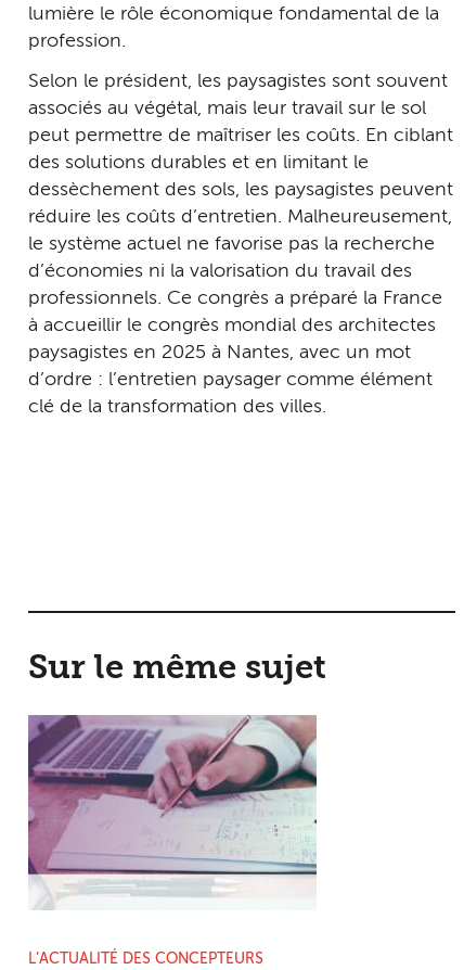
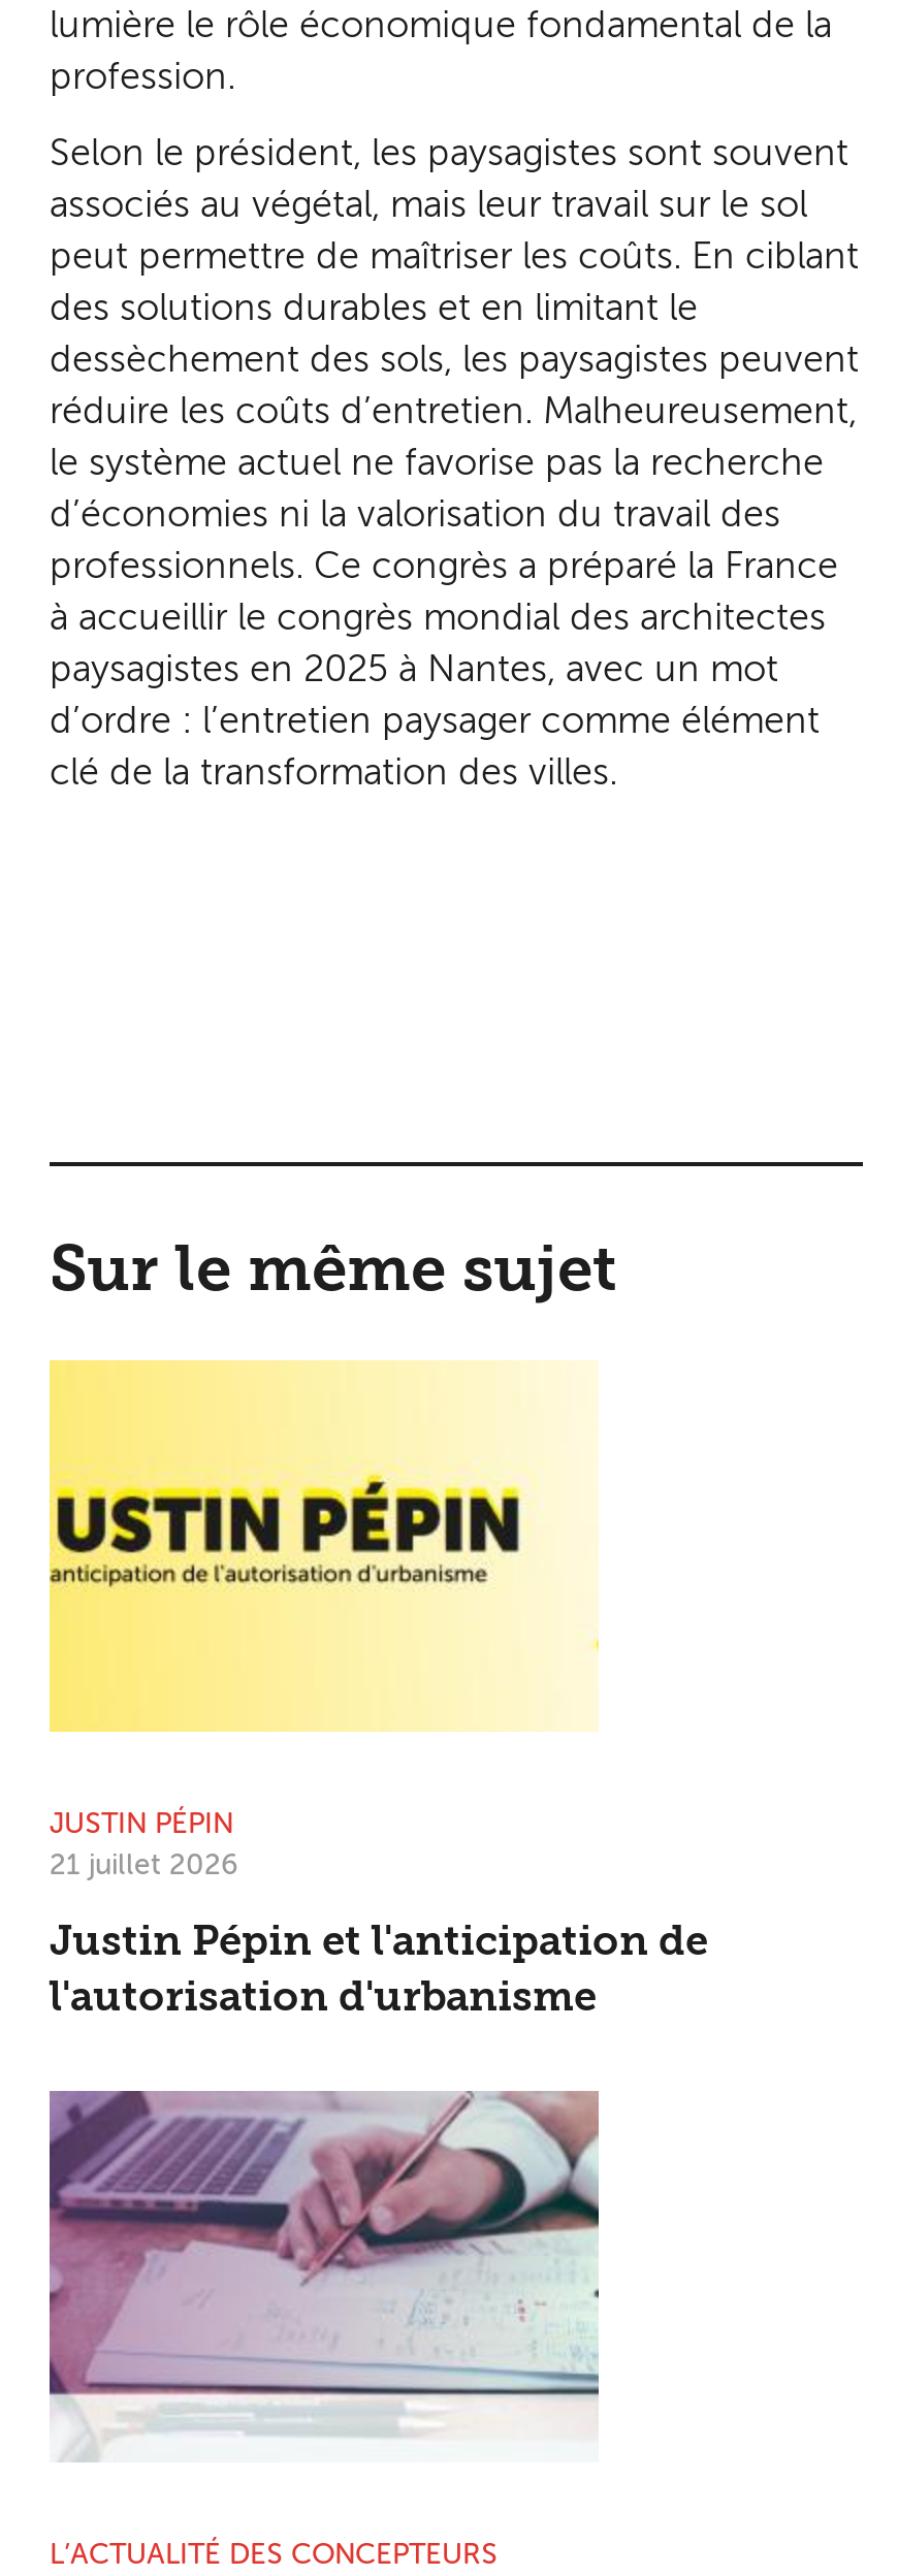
+ [image]
+ JUSTIN PÉPIN
+ 21 juillet 2026
+ Justin Pépin et l'anticipation de
+ l'autorisation d'urbanisme
